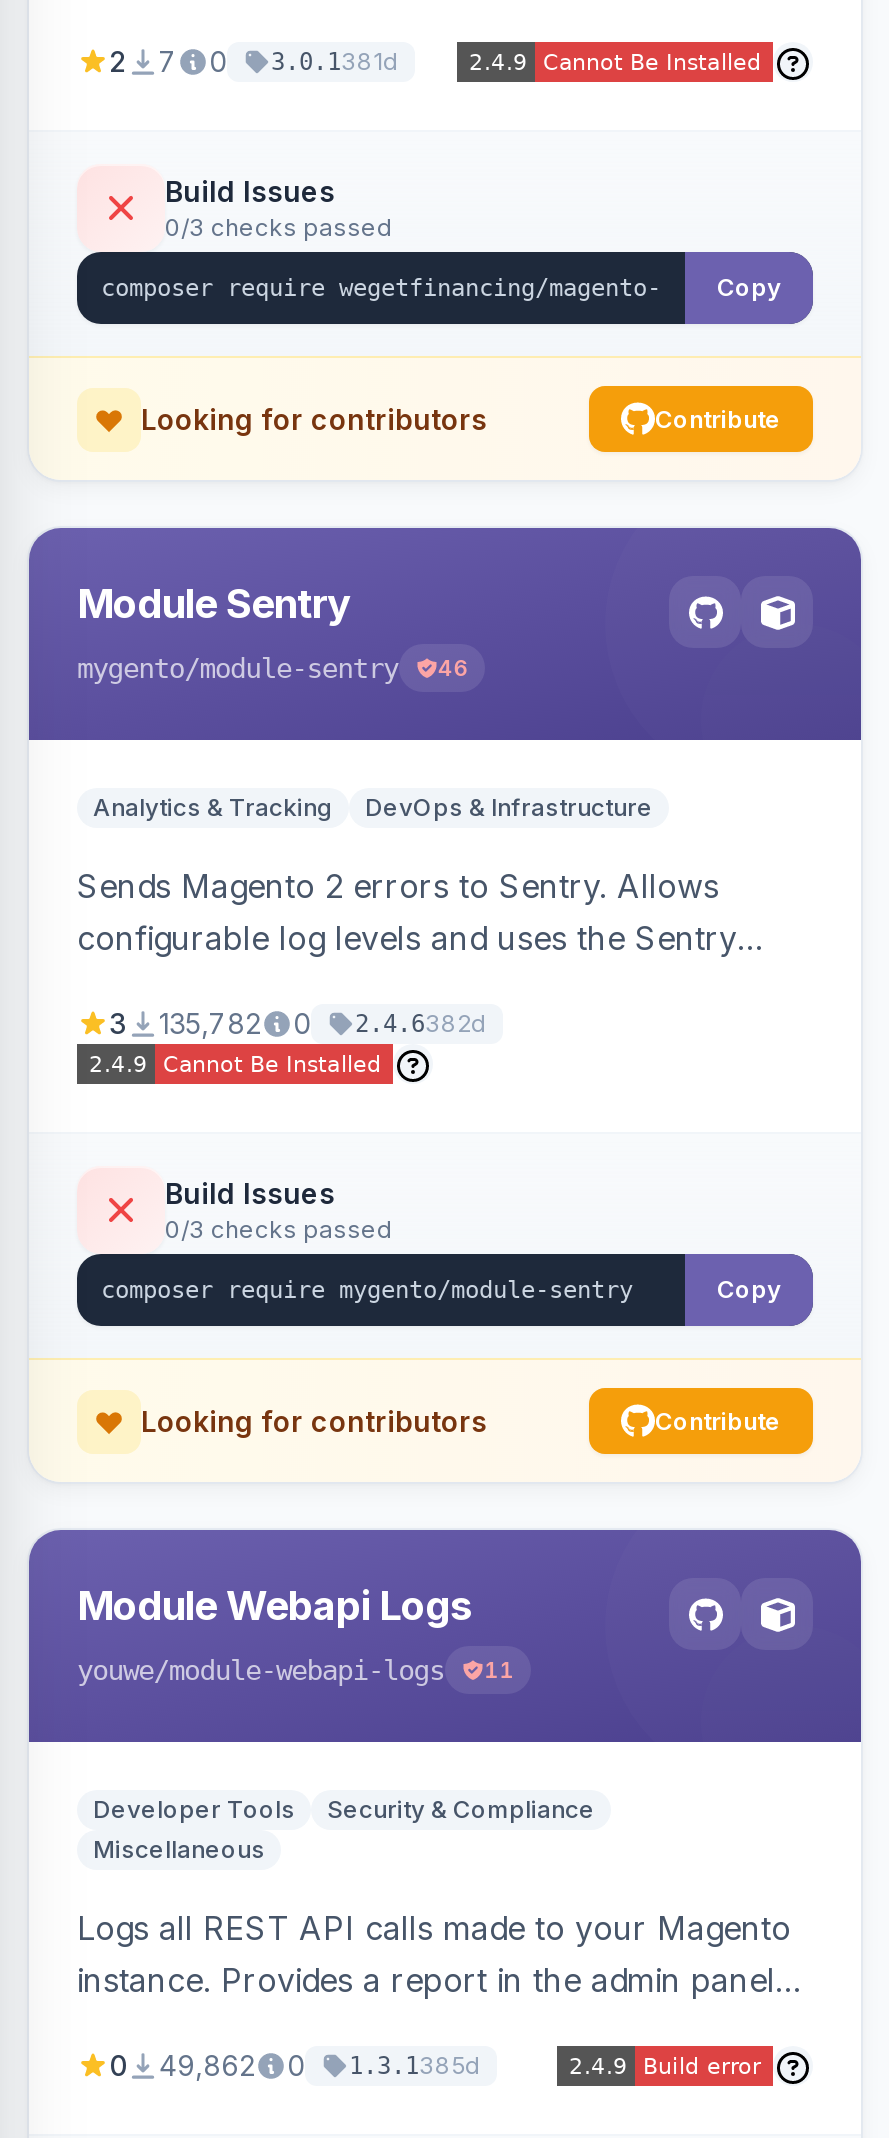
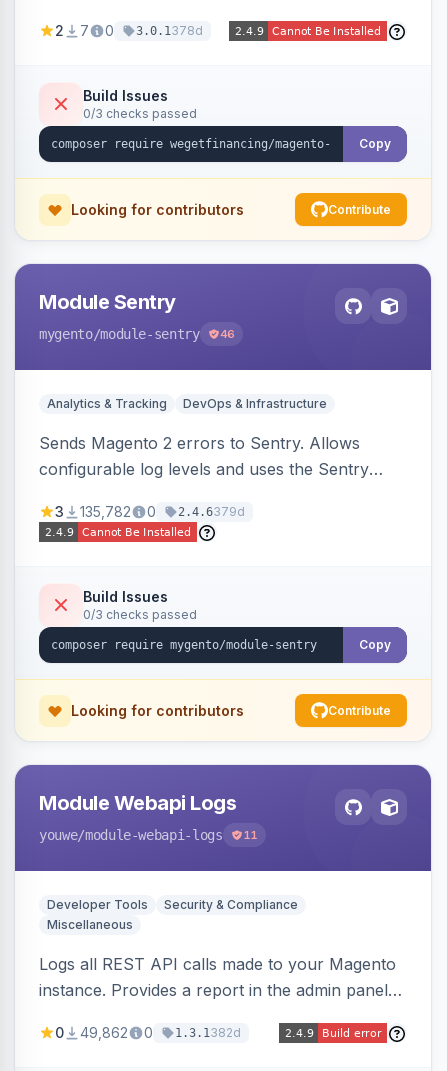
- 2 7 0 3.0.1381d
+ 2 7 0 3.0.1378d

- 3 135,782 0 2.4.6382d
+ 3 135,782 0 2.4.6379d

- 1.3.1385d
+ 1.3.1382d
